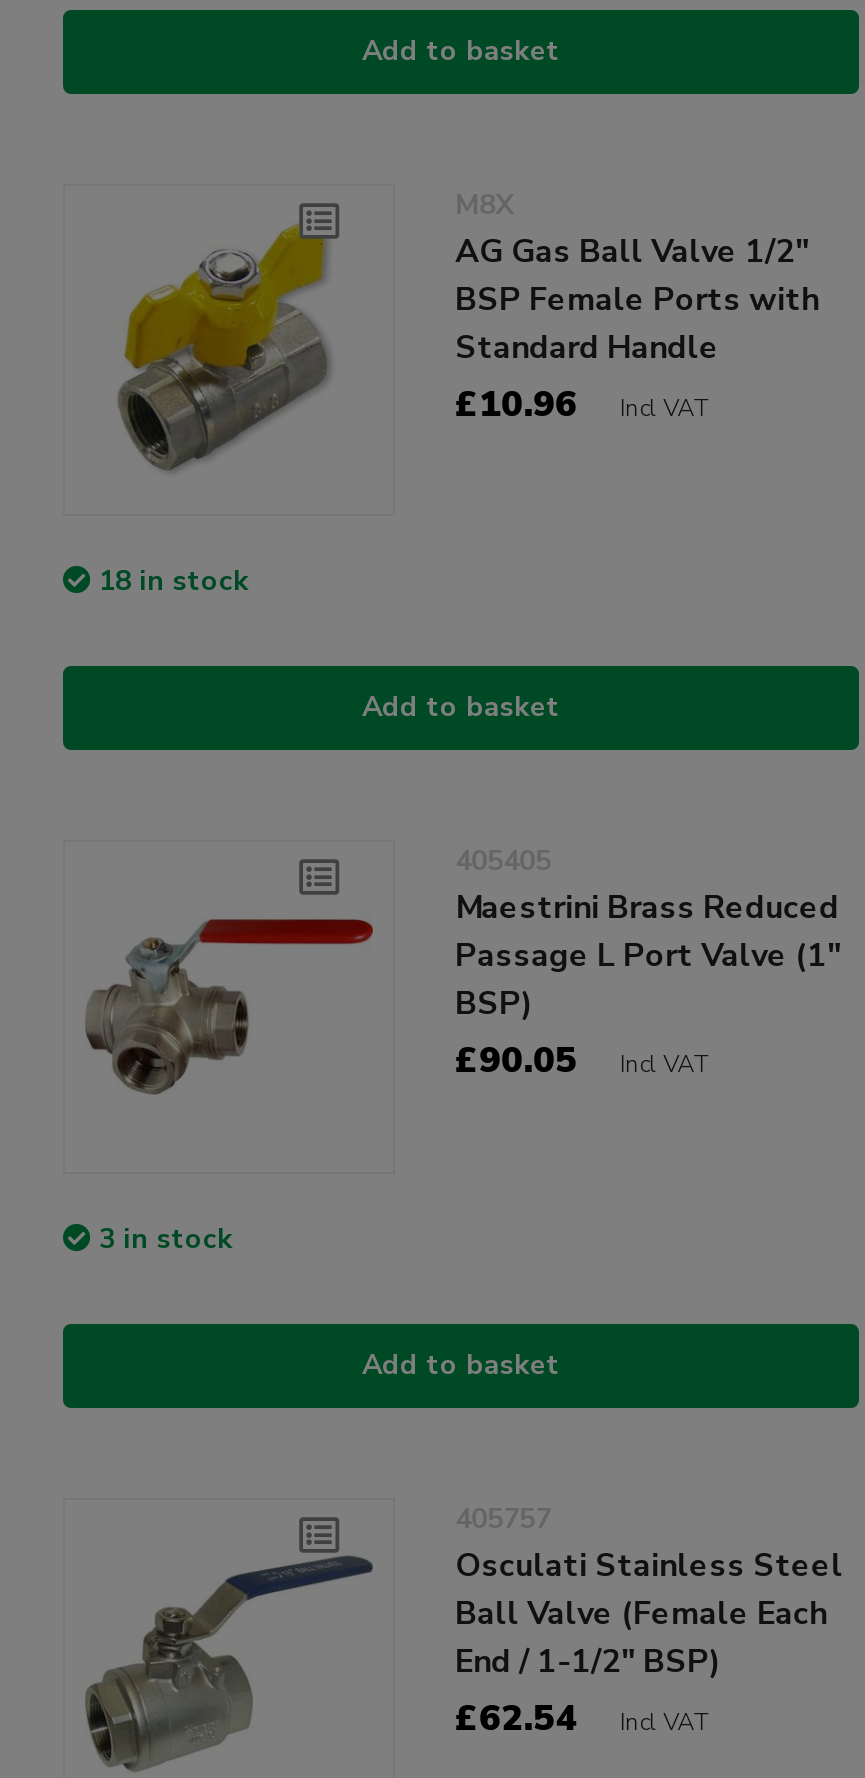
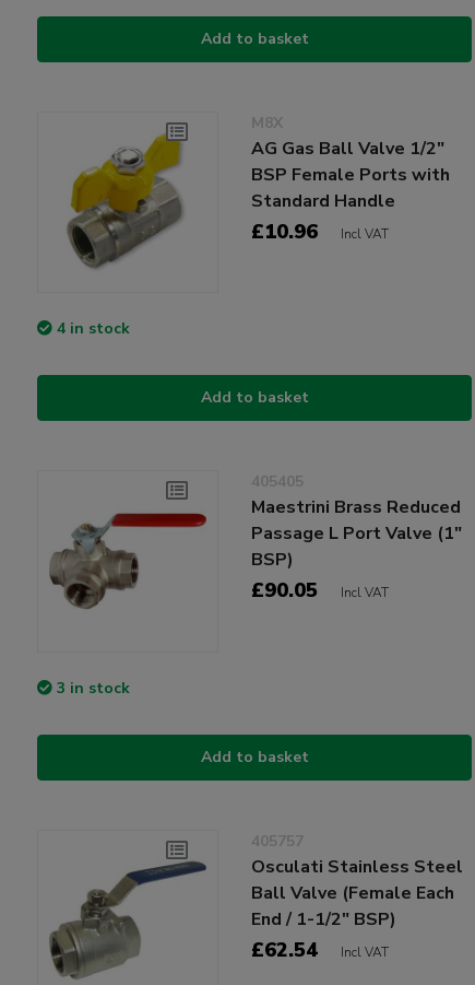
- 18 in stock
+ 4 in stock
